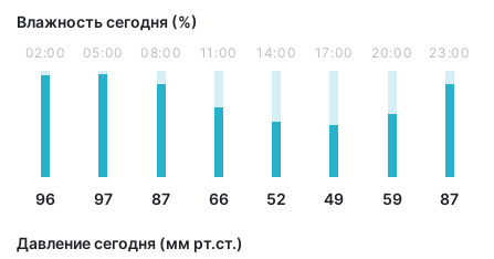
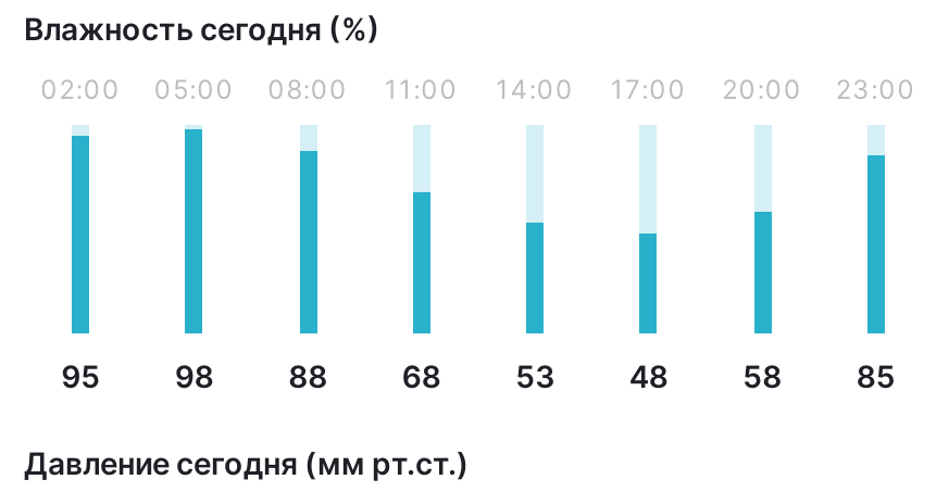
- 96
+ 95

- 97
+ 98

- 87
+ 88

- 66
+ 68

- 52
+ 53

- 49
+ 48

- 59
+ 58

- 87
+ 85
